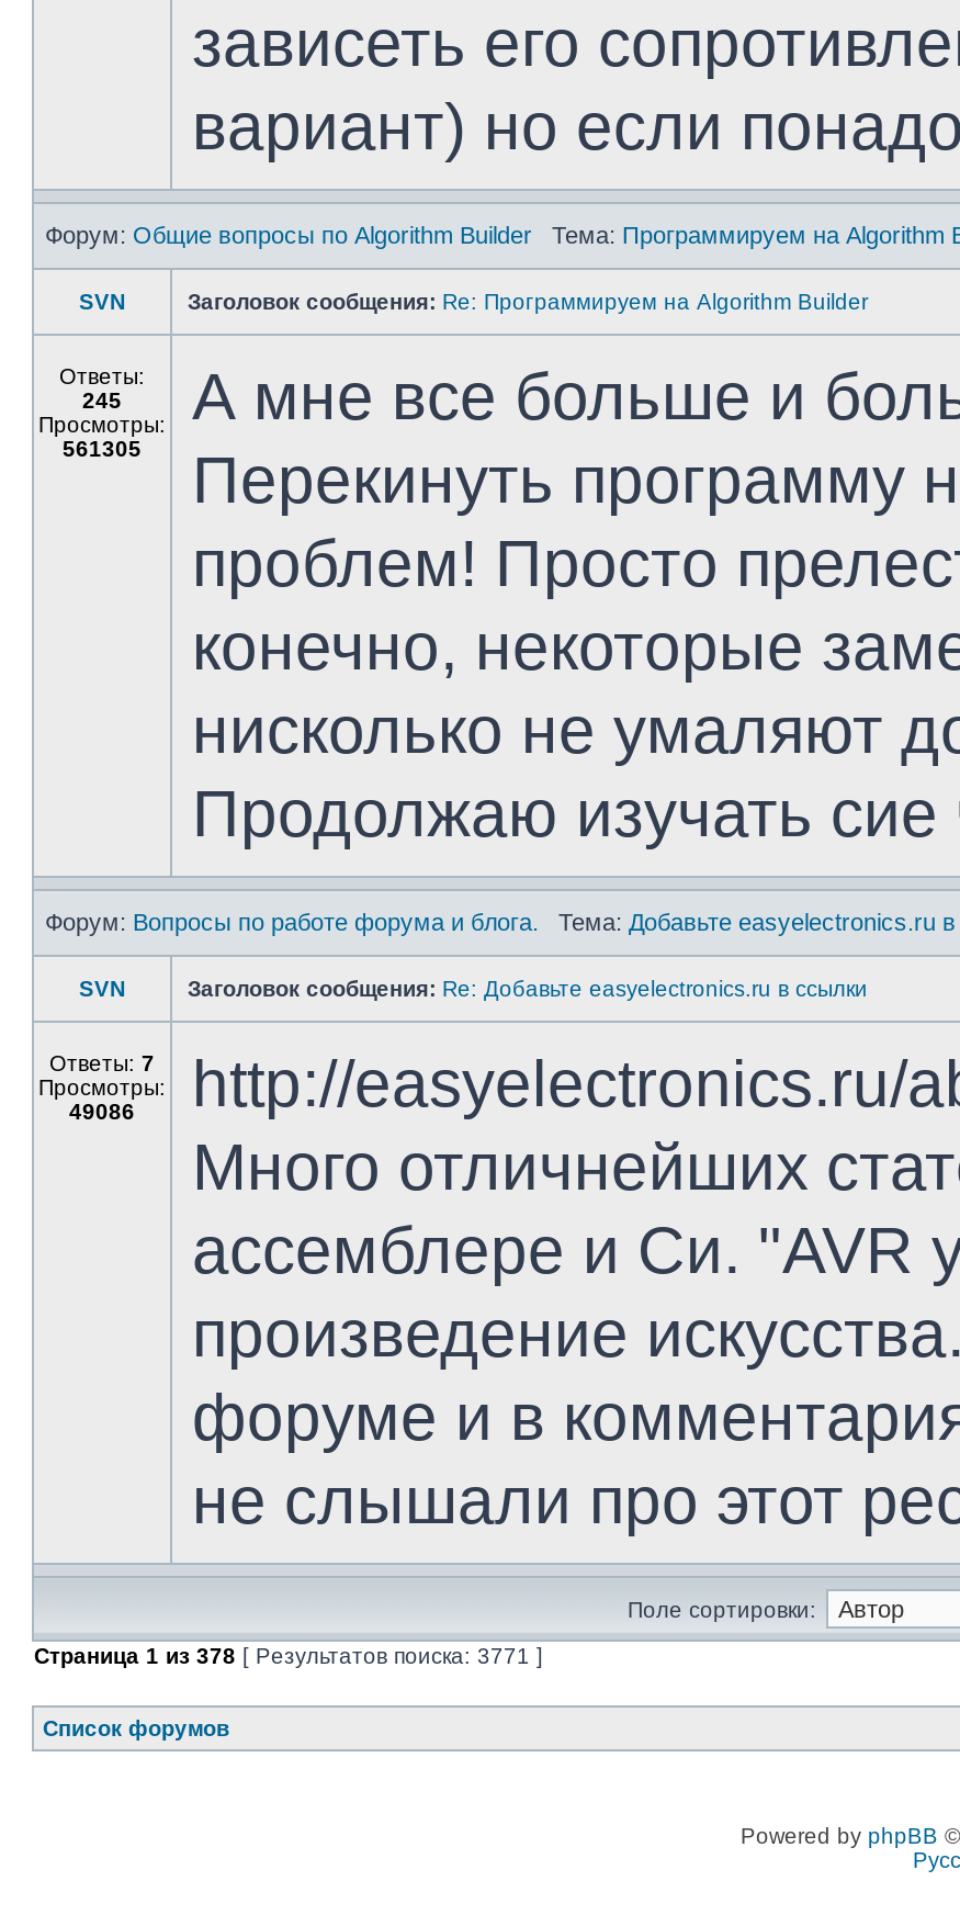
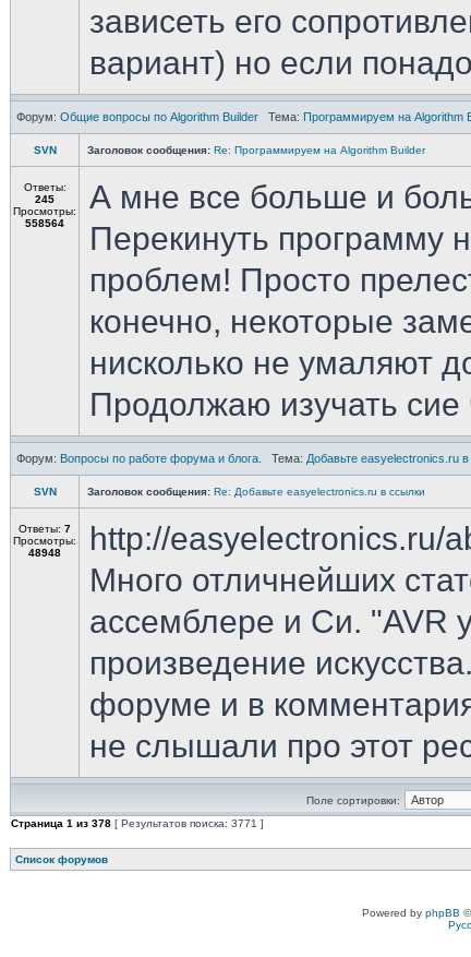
- 561305
+ 558564

- 49086
+ 48948
